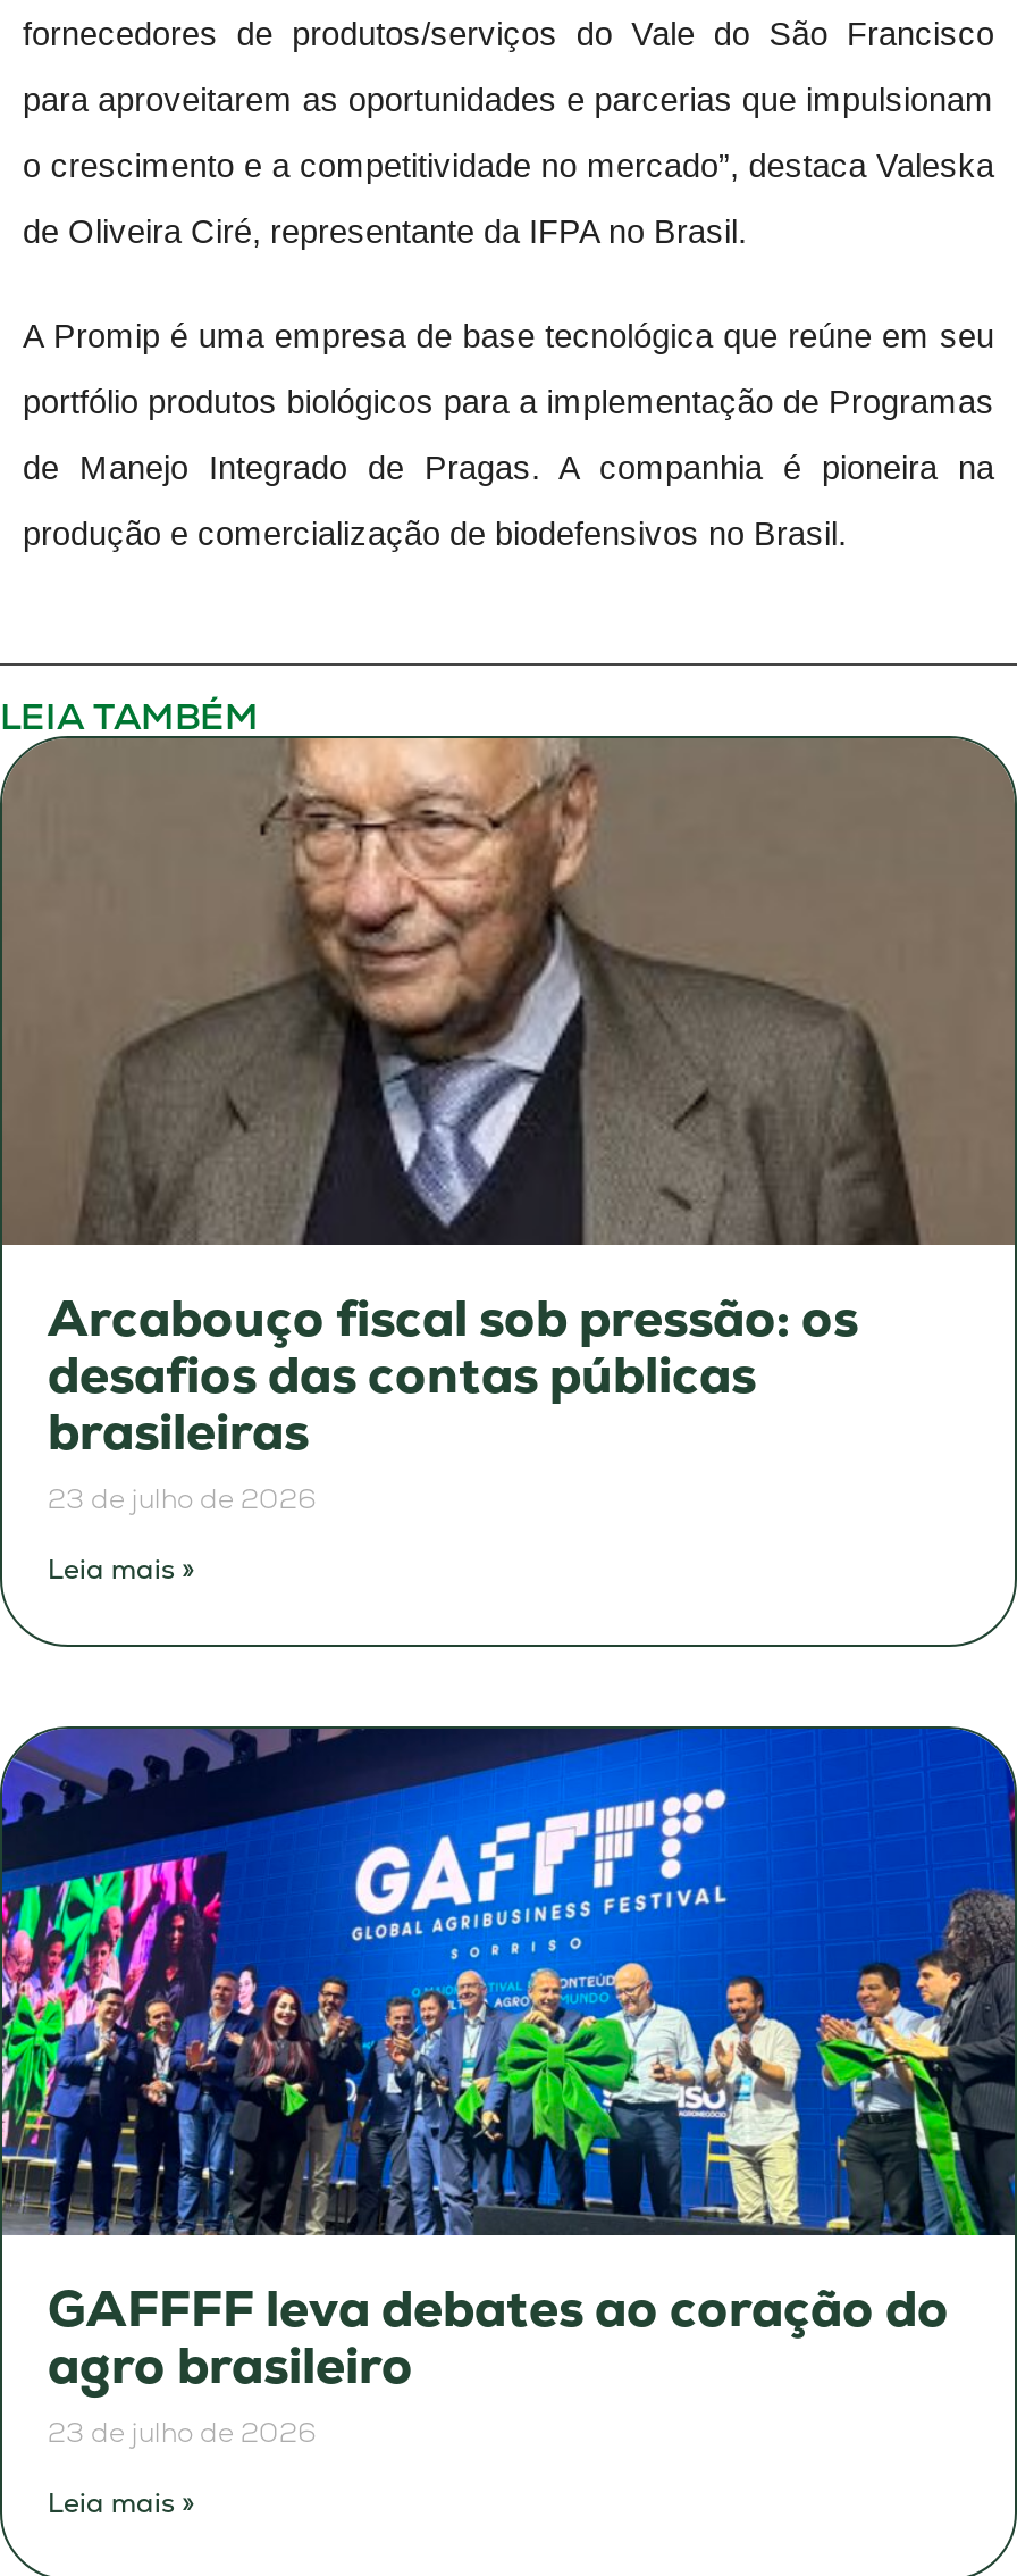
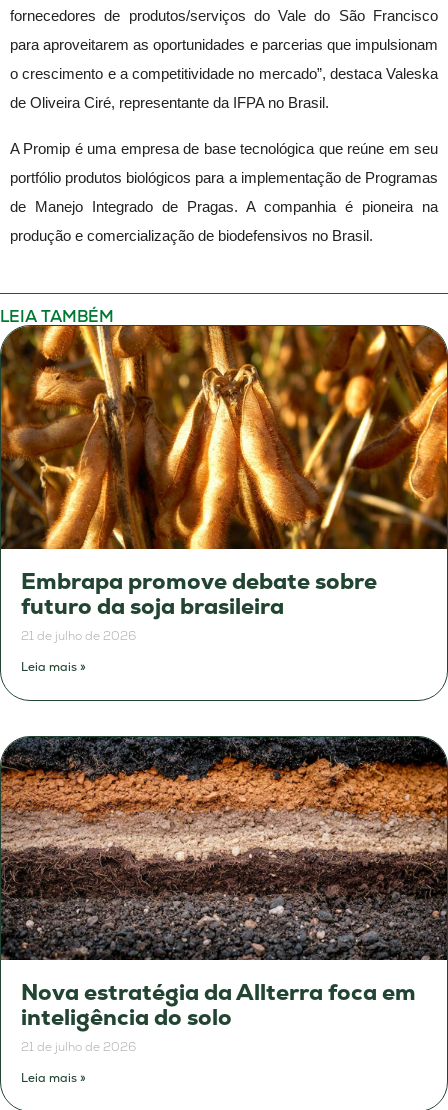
- [image]
- Arcabouço fiscal sob pressão: os
- desafios das contas públicas
- brasileiras
- 23 de julho de 2026
+ [image]
+ Embrapa promove debate sobre
+ futuro da soja brasileira
+ 21 de julho de 2026

- [image]
- GAFFFF leva debates ao coração do
- agro brasileiro
- 23 de julho de 2026
+ [image]
+ Nova estratégia da Allterra foca em
+ inteligência do solo
+ 21 de julho de 2026
